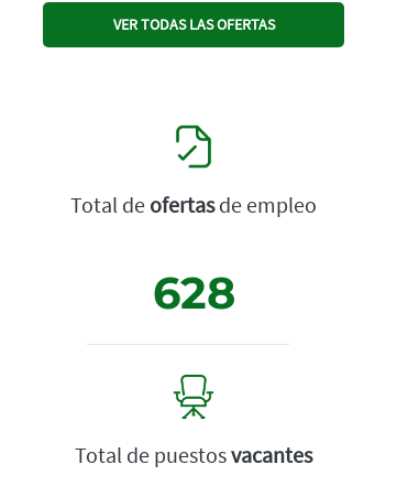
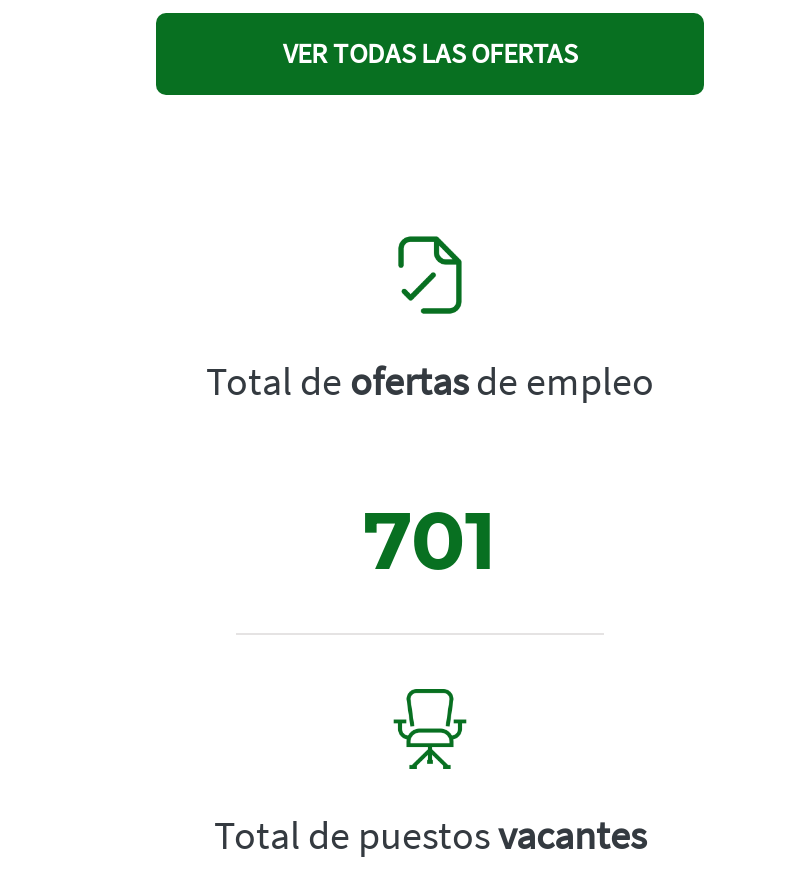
- 628
+ 701
